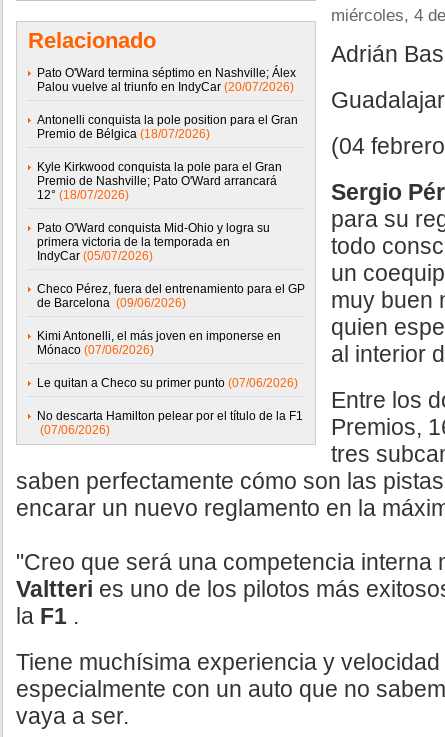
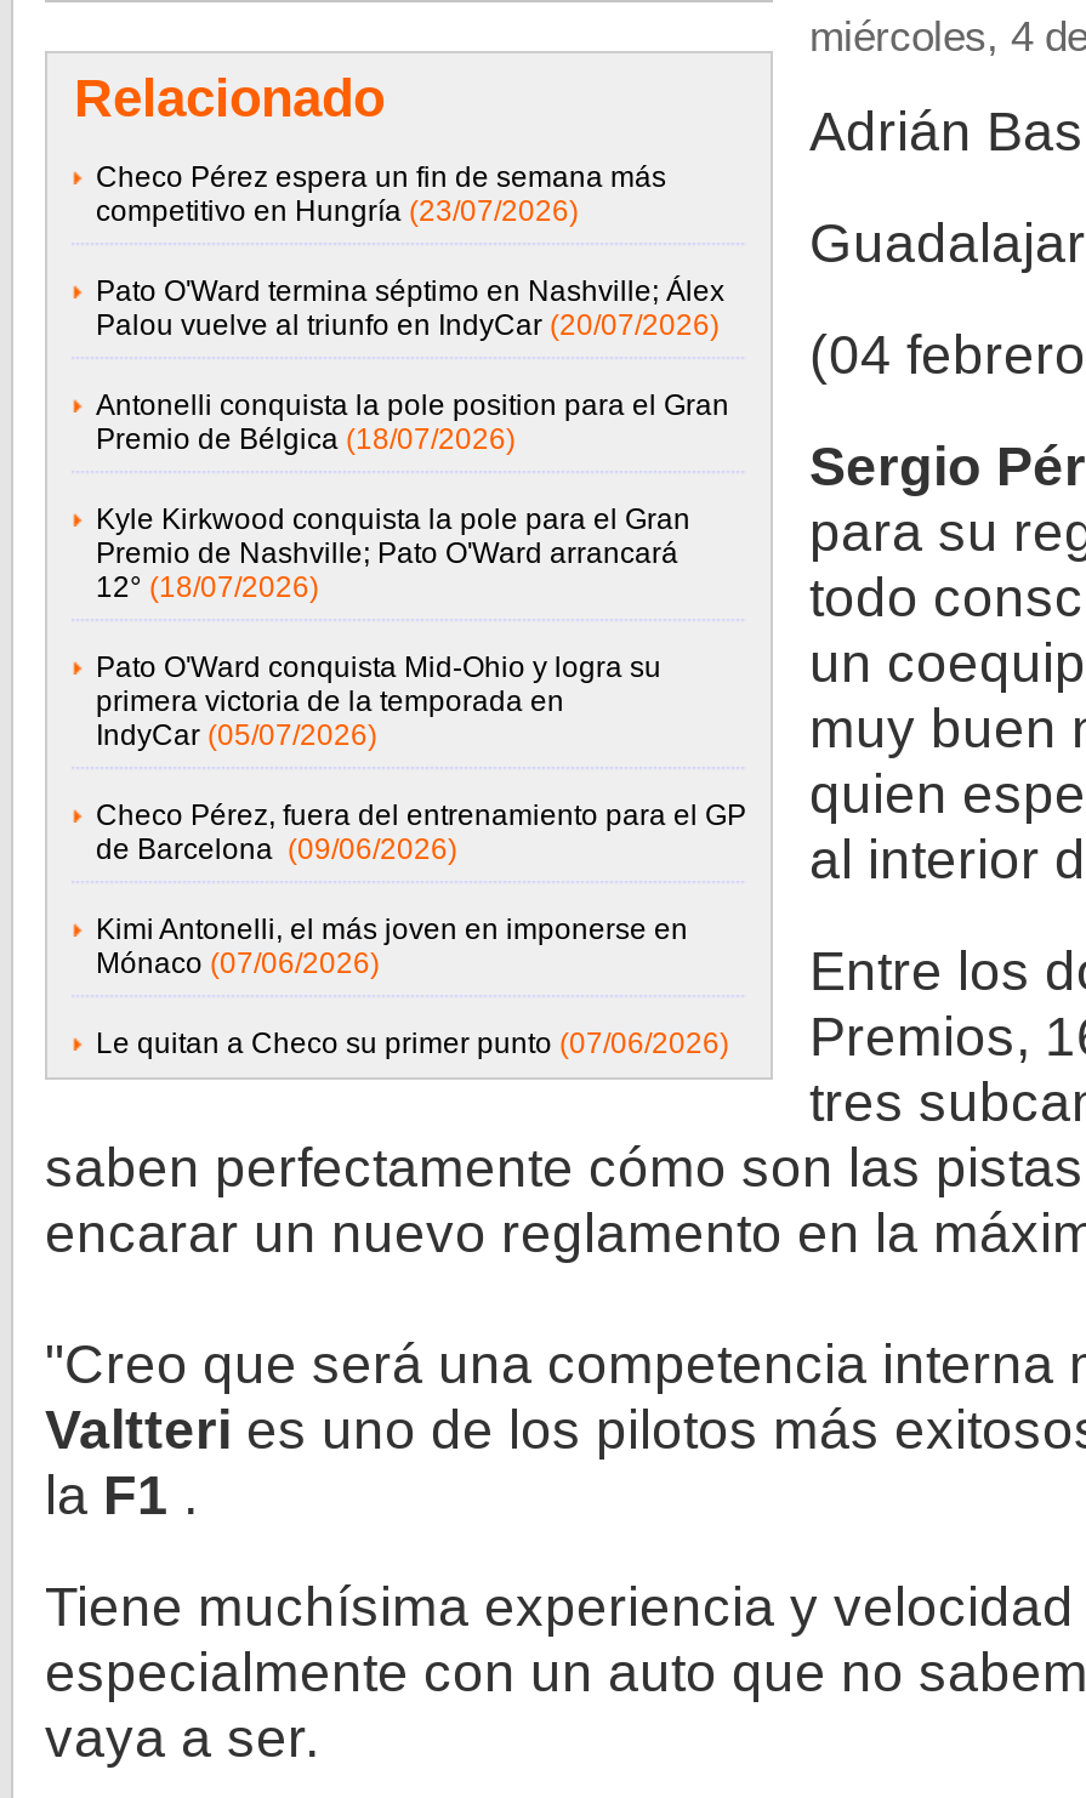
+ Checo Pérez espera un fin de semana más
+ competitivo en Hungría (23/07/2026)

moved down: Pato O'Ward termina séptimo en Nashville; Álex | Palou vuelve al triunfo en IndyCar (20/07/2026) | Antonelli conquista la pole position para el Gran | ... | Mónaco (07/06/2026) | Le quitan a Checo su primer punto (07/06/2026)

- No descarta Hamilton pelear por el título de la F1
- (07/06/2026)
